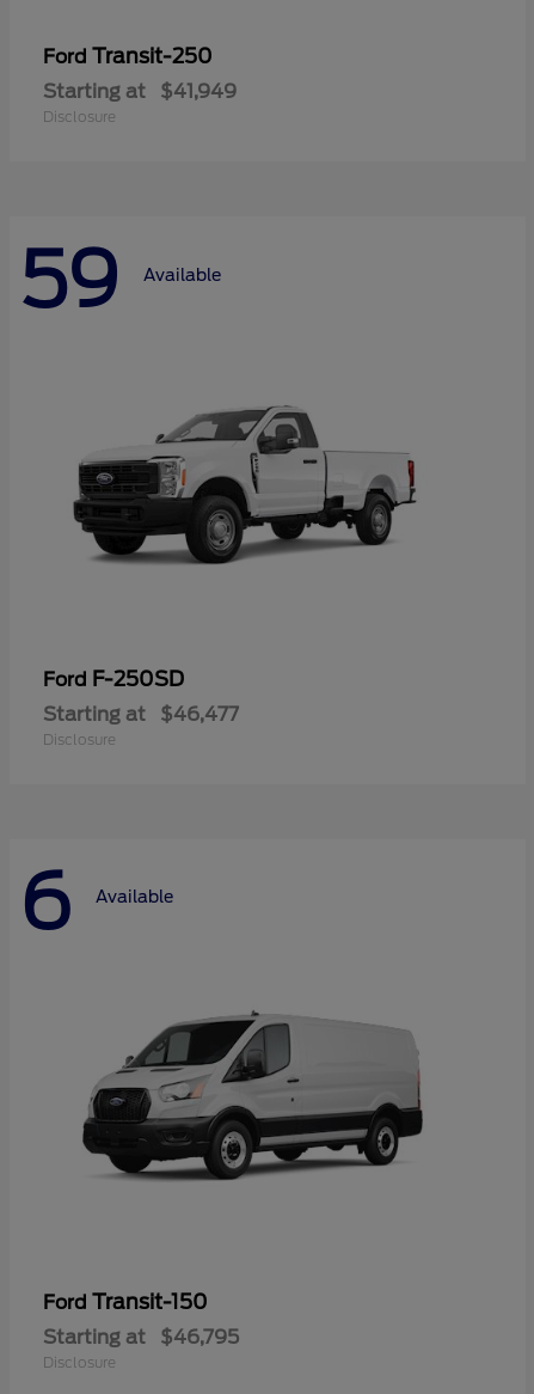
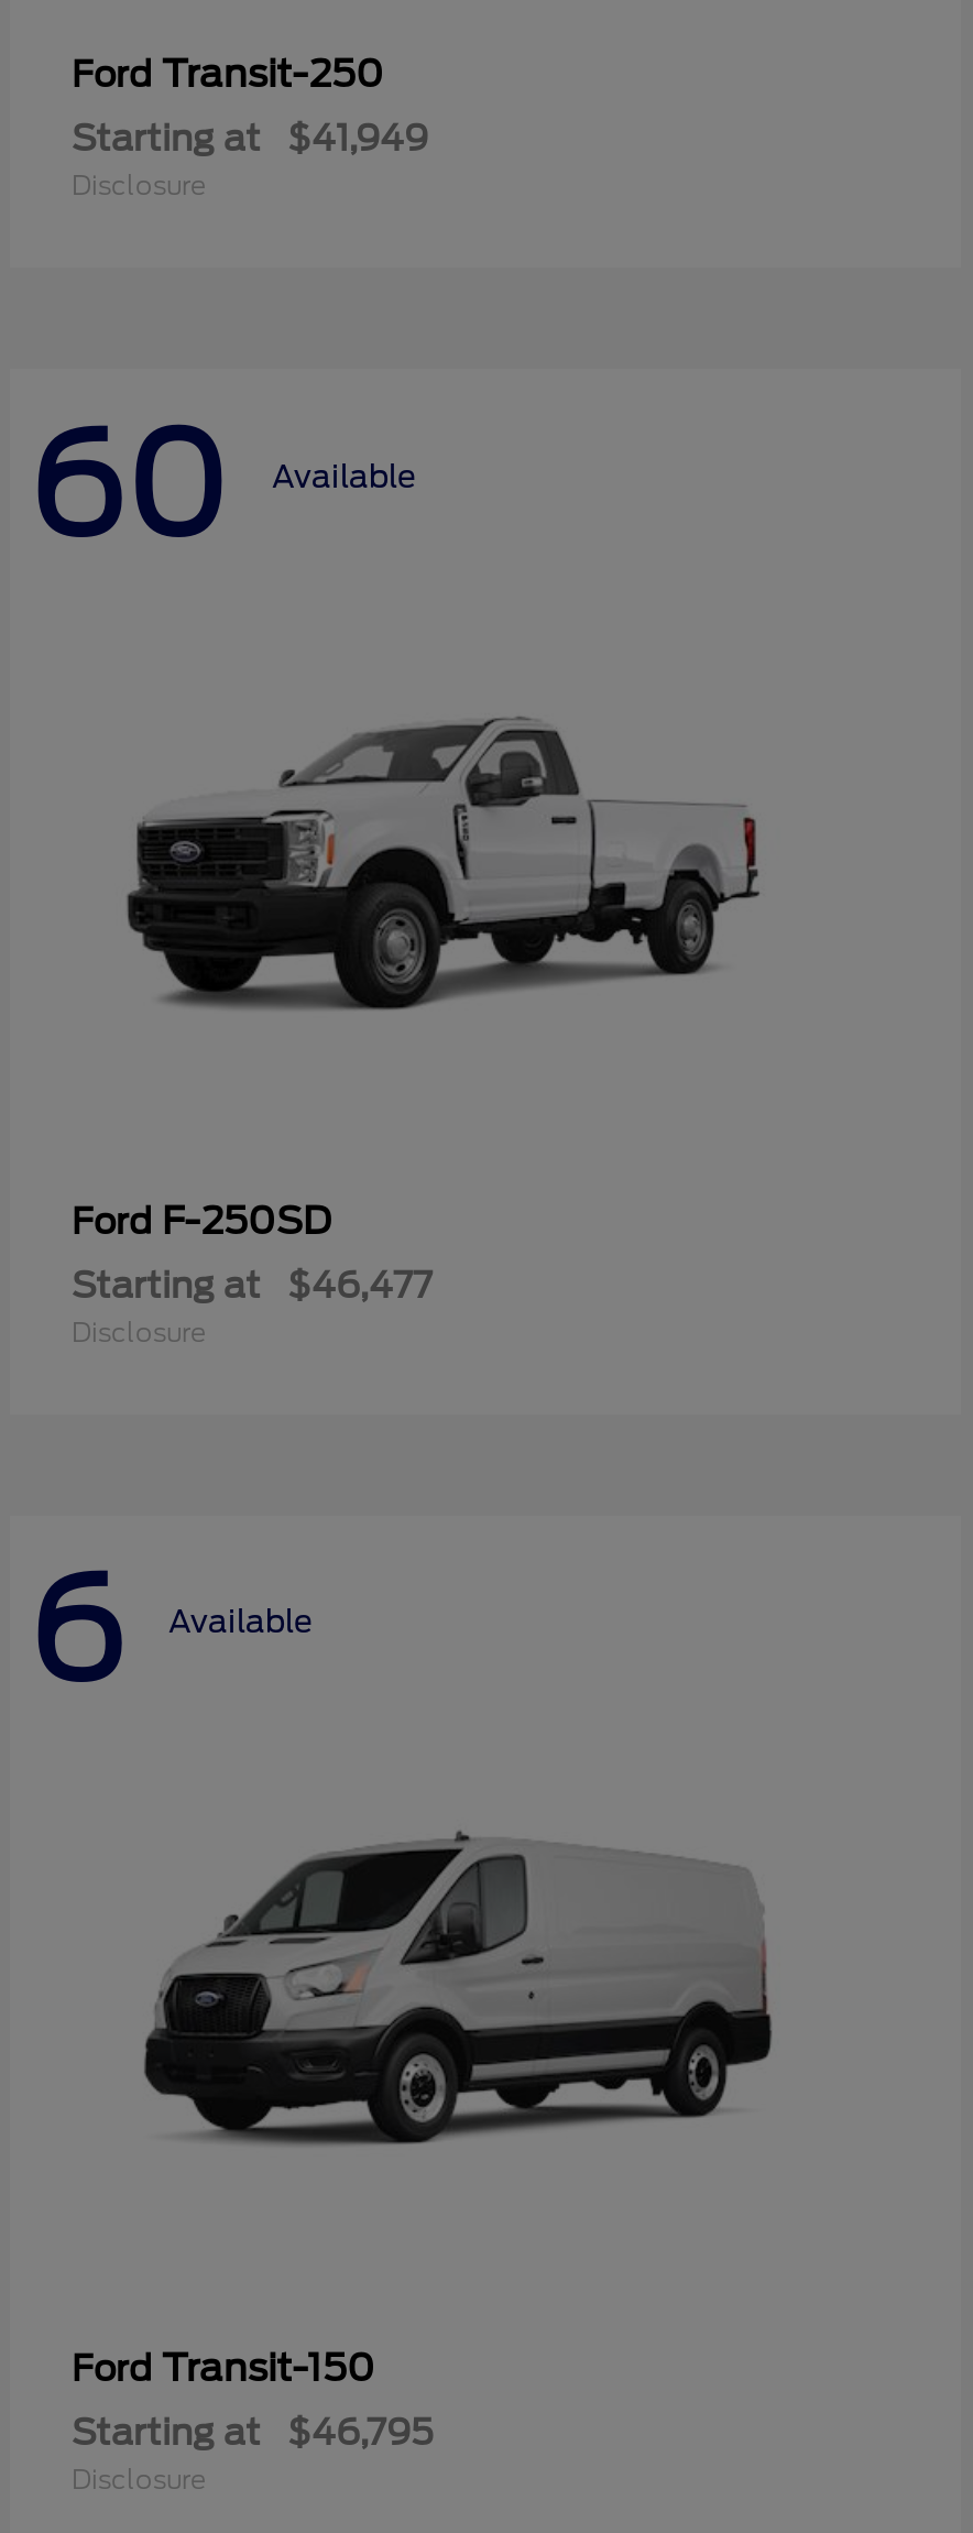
- 59 Available
+ 60 Available
